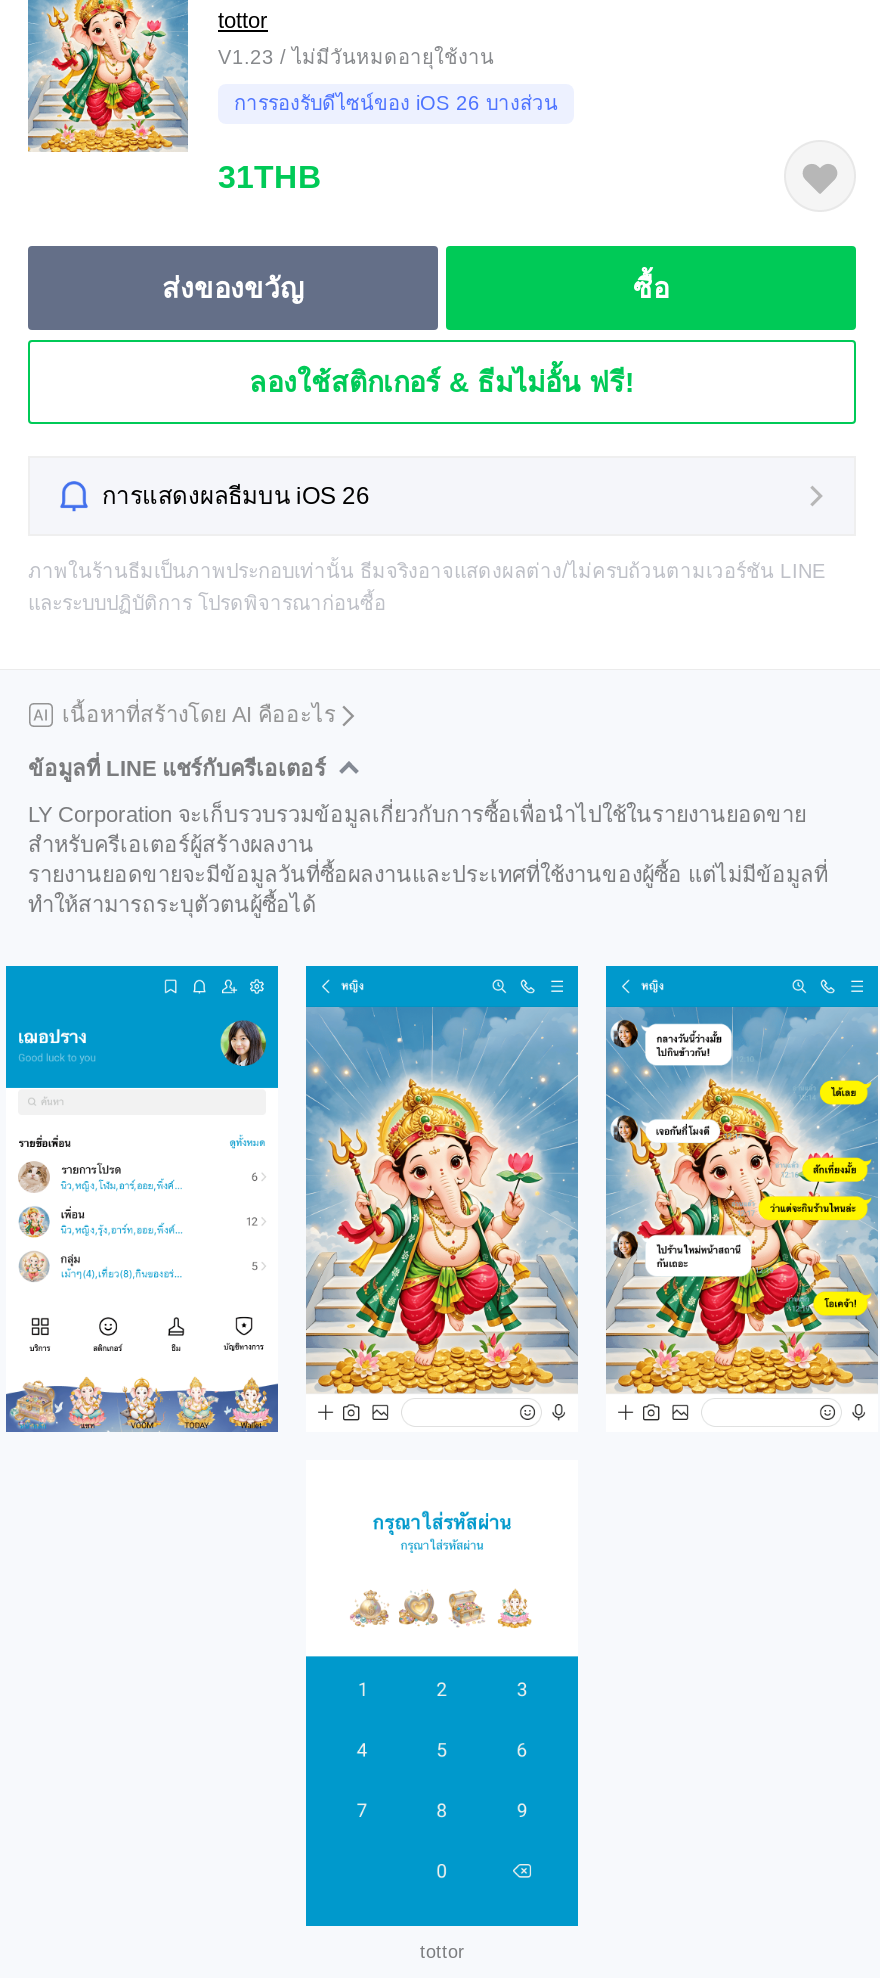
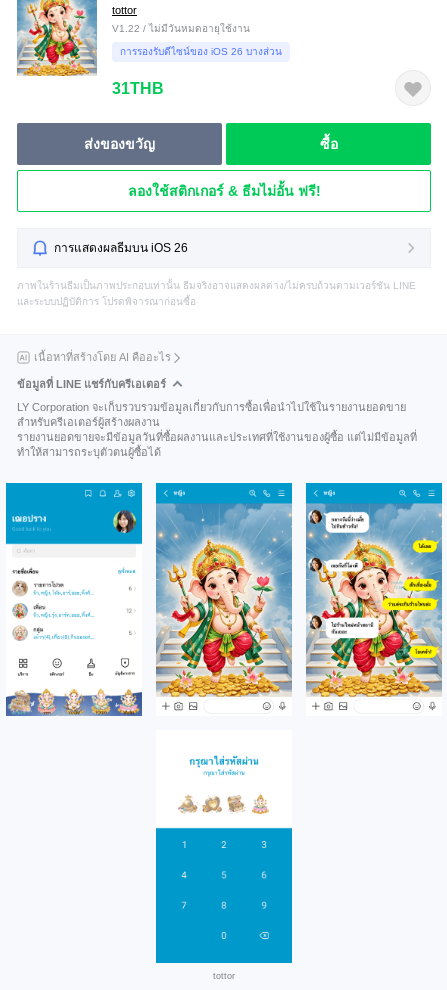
- V1.23 / ไม่มีวันหมดอายุใช้งาน
+ V1.22 / ไม่มีวันหมดอายุใช้งาน
